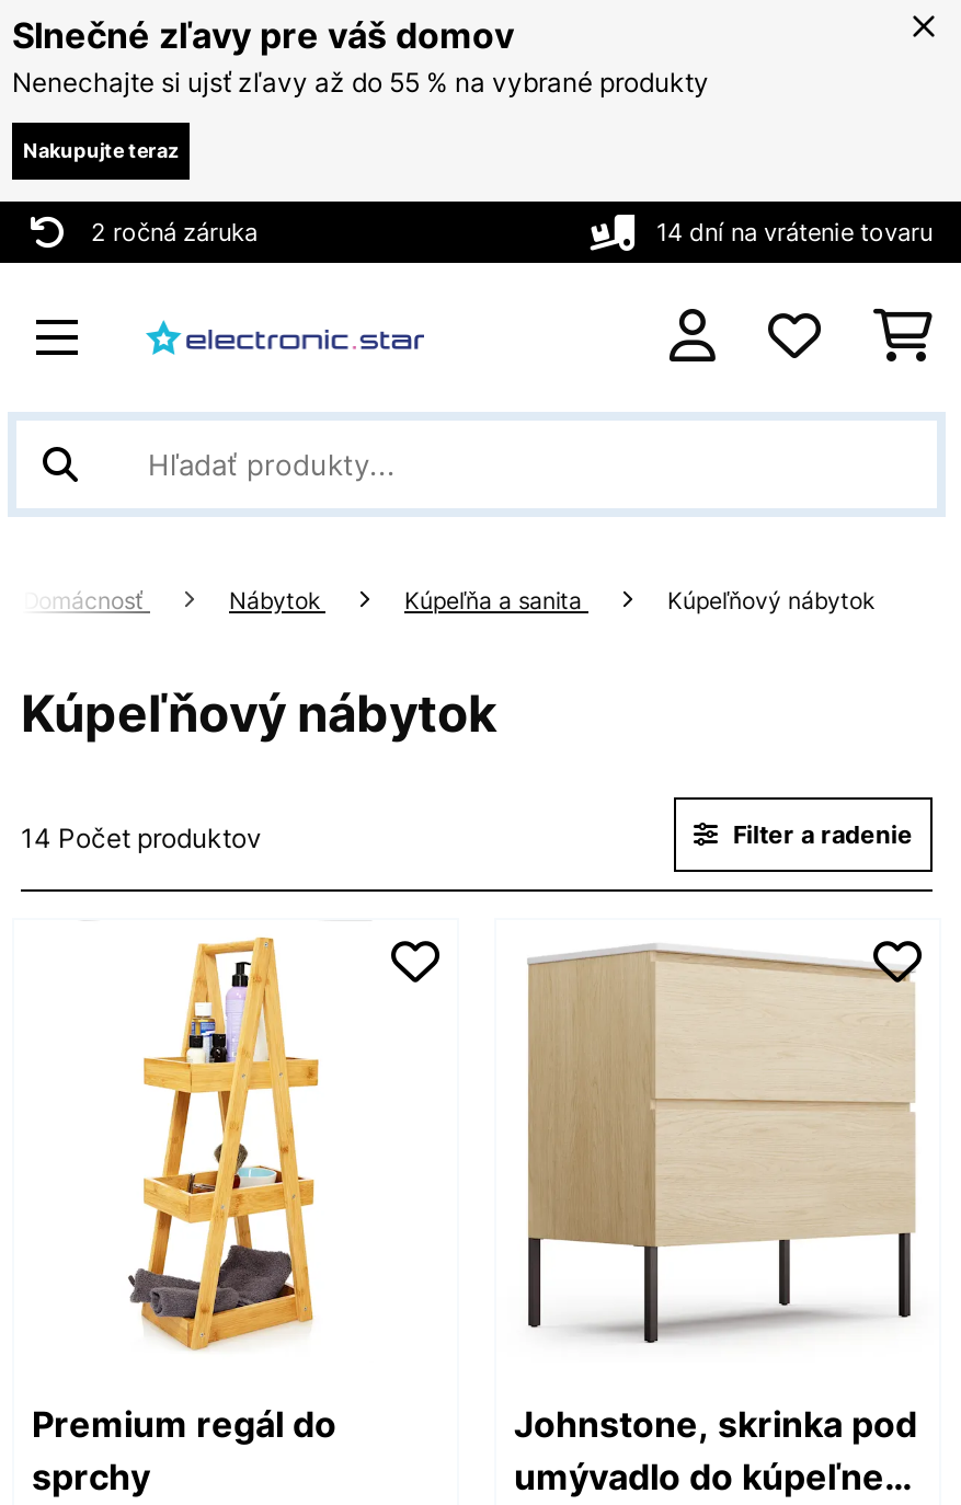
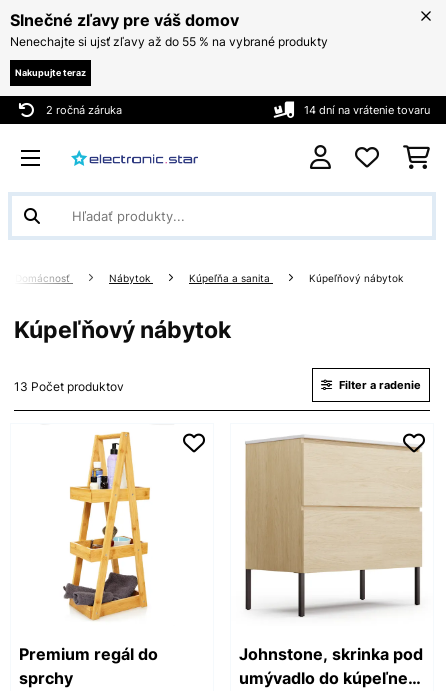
- 14 Počet produktov
+ 13 Počet produktov
